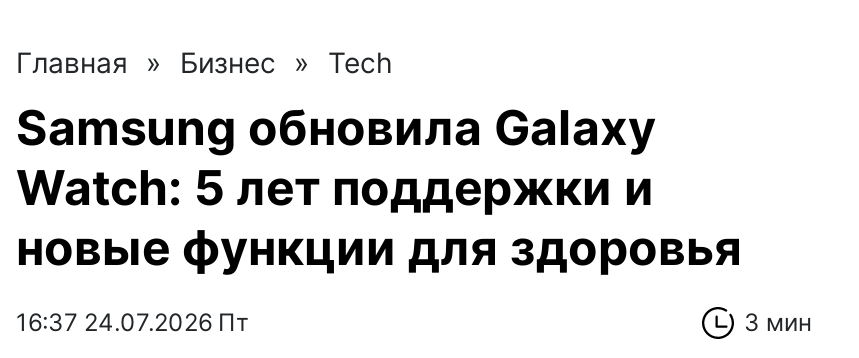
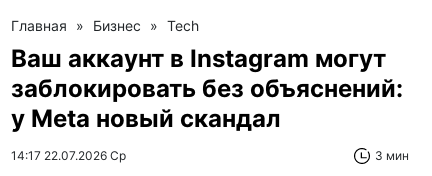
- Samsung обновила Galaxy
- Watch: 5 лет поддержки и
- новые функции для здоровья
+ Ваш аккаунт в Instagram могут
+ заблокировать без объяснений:
+ у Meta новый скандал

- 16:37 24.07.2026 Пт
+ 14:17 22.07.2026 Ср
